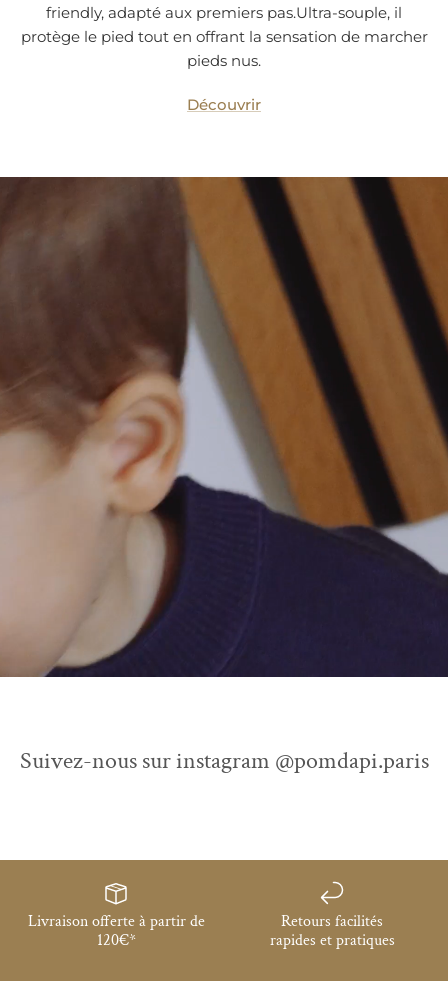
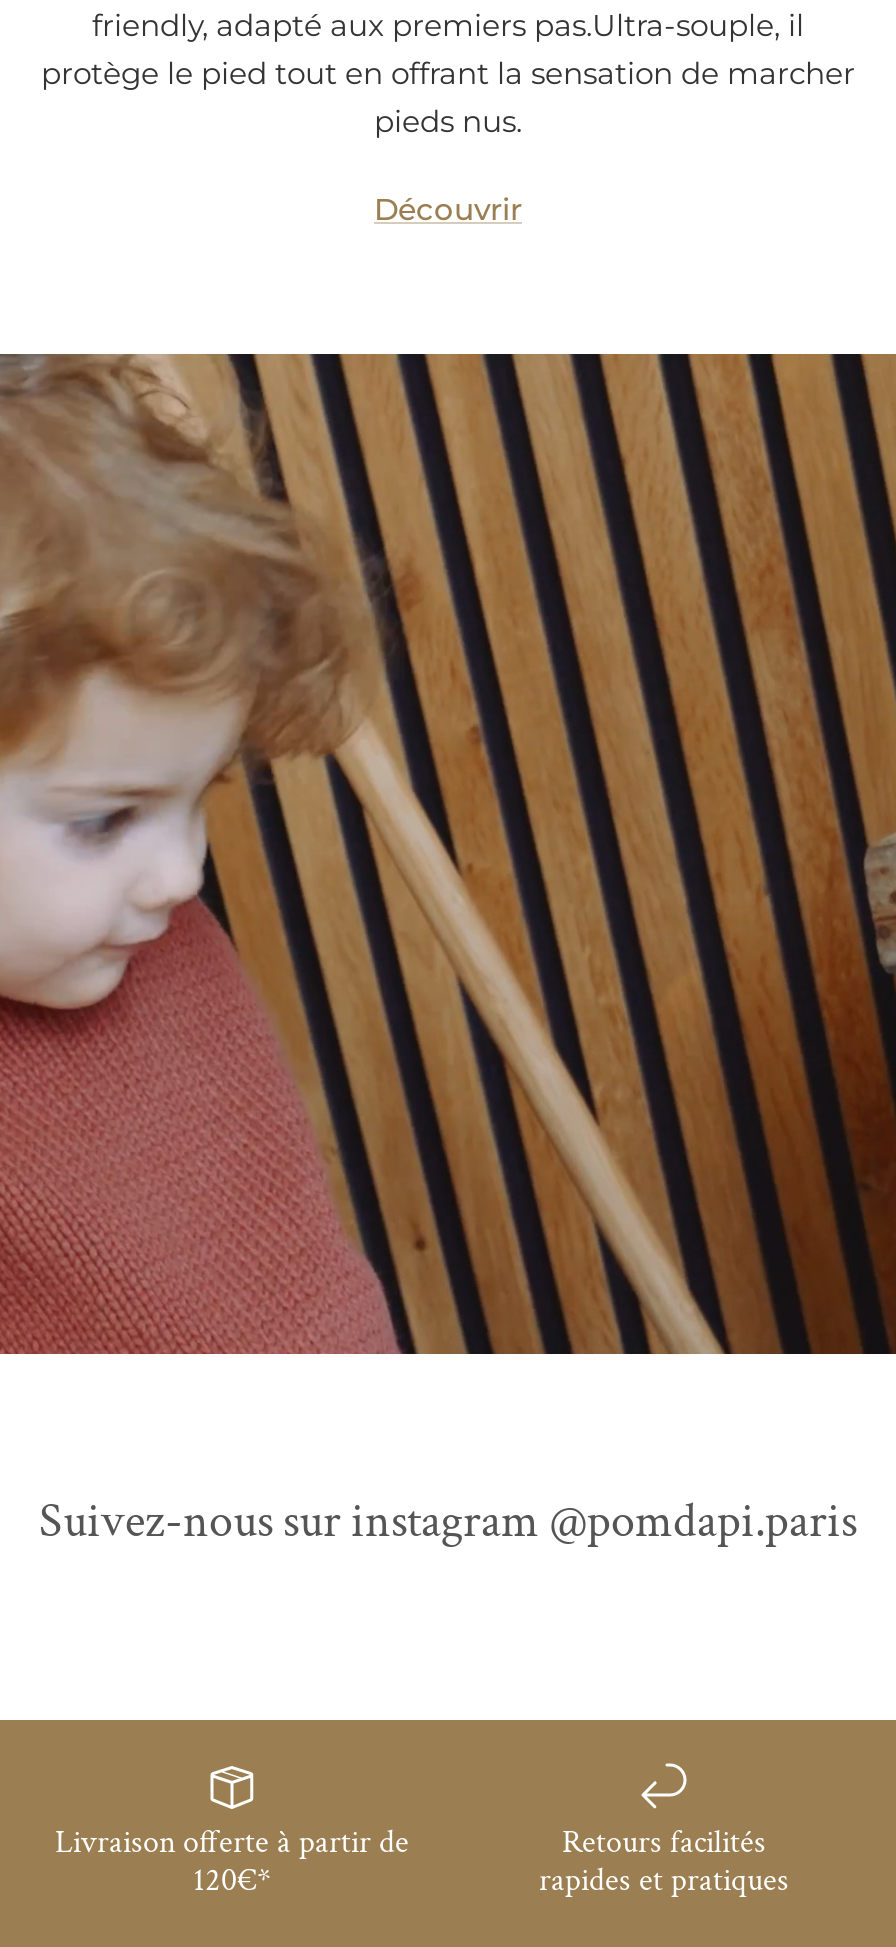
- [image]
+ [image]
